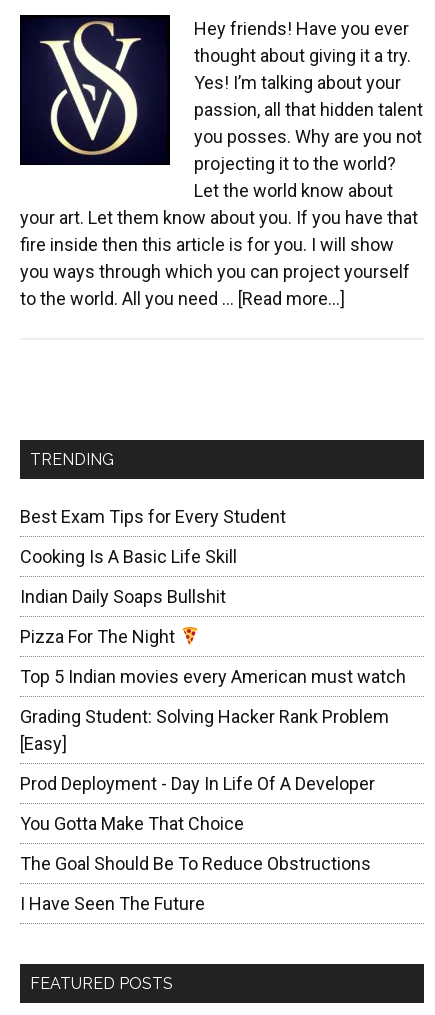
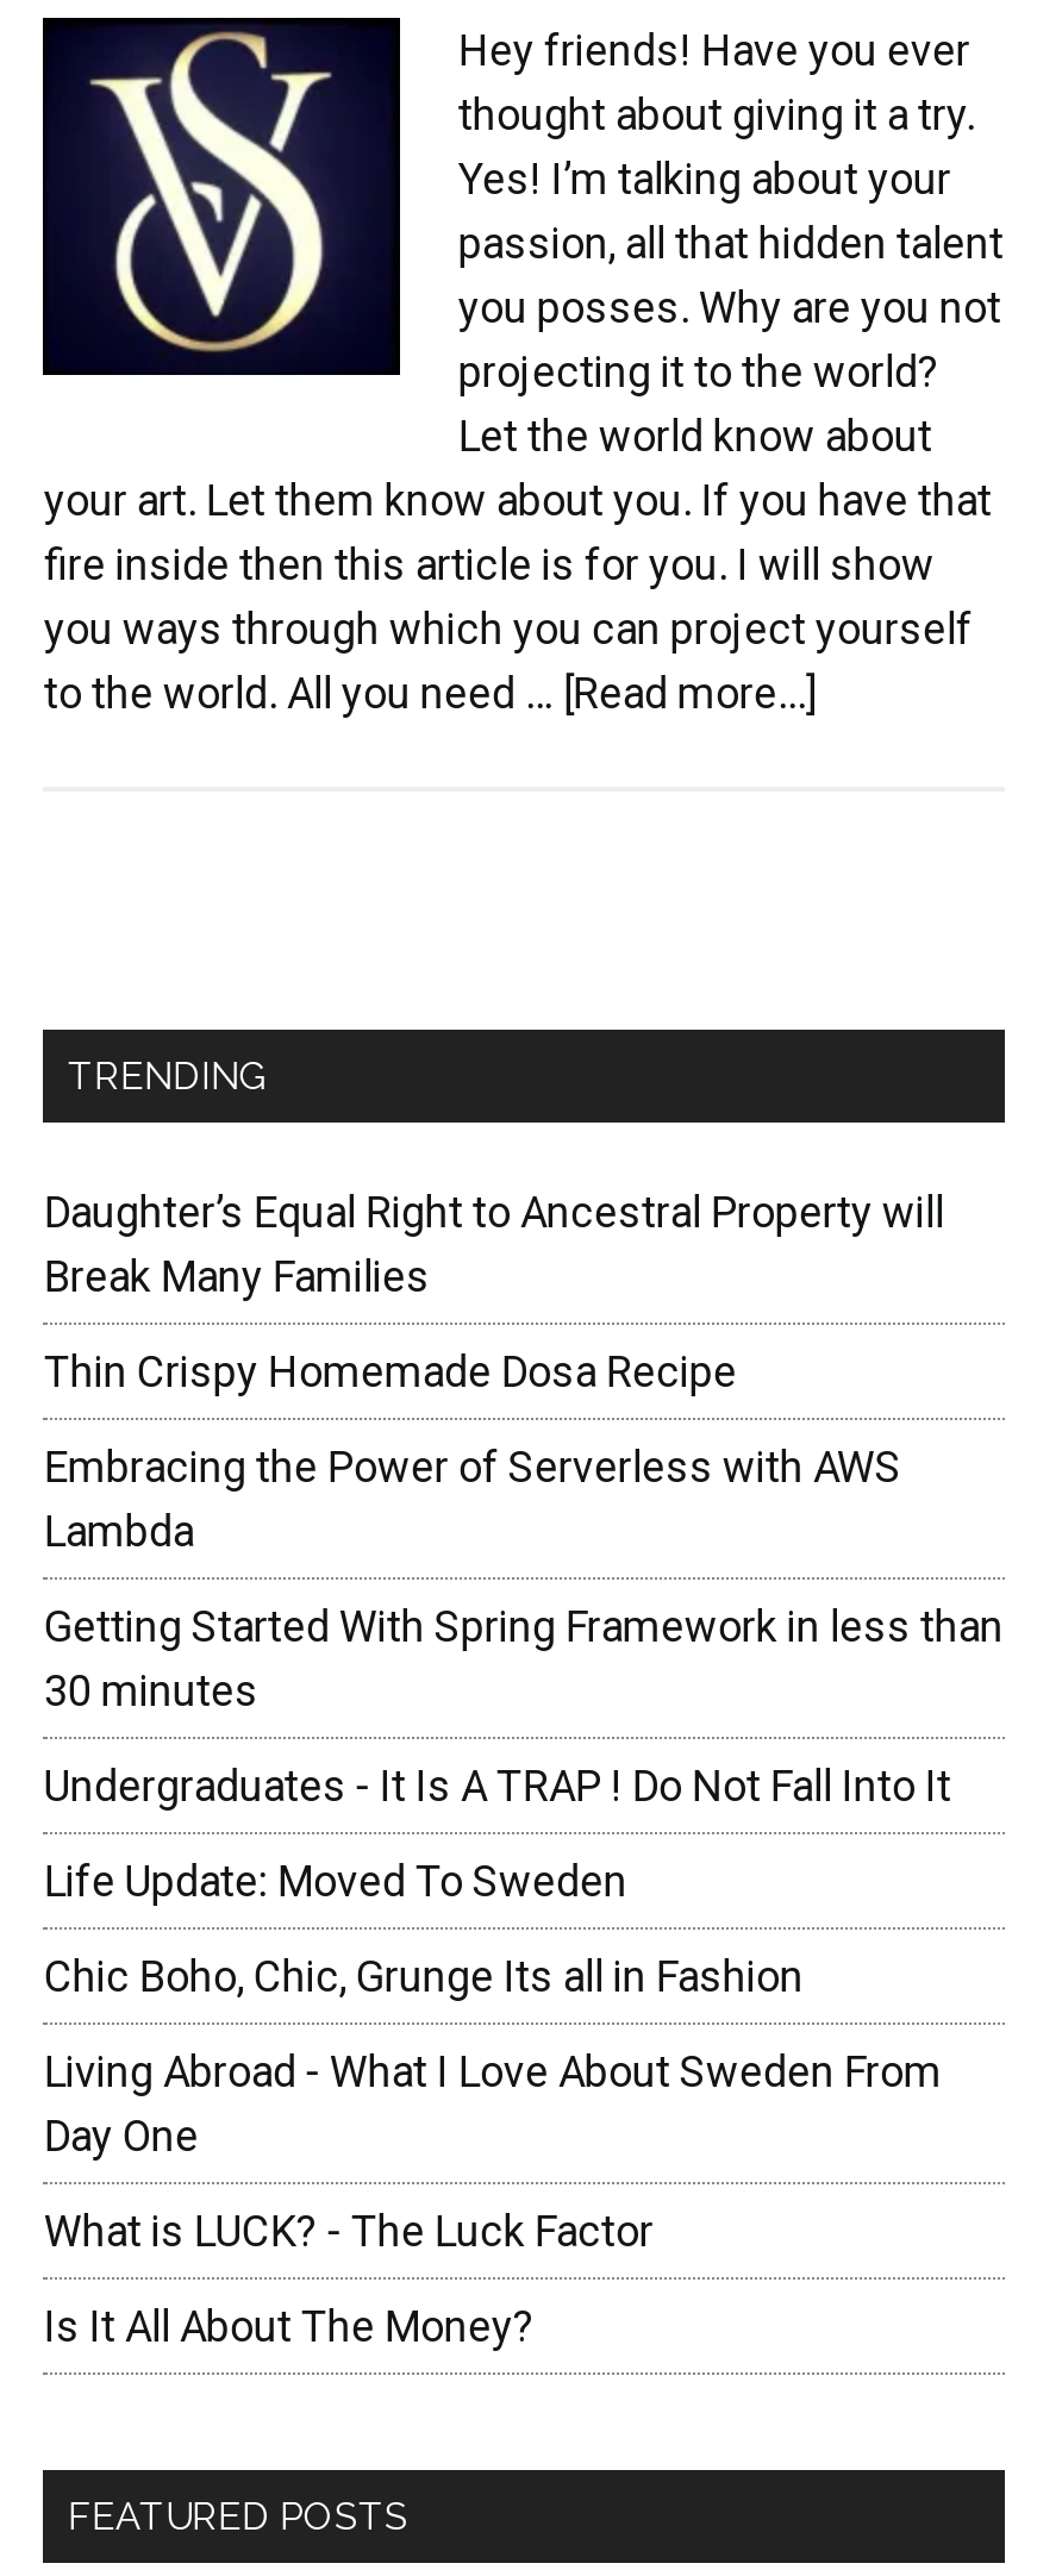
- Best Exam Tips for Every Student
+ Daughter’s Equal Right to Ancestral Property will
+ Break Many Families

- Cooking Is A Basic Life Skill
+ Thin Crispy Homemade Dosa Recipe

- Indian Daily Soaps Bullshit
+ Embracing the Power of Serverless with AWS
+ Lambda

- Pizza For The Night
+ Getting Started With Spring Framework in less than
+ 30 minutes

- Top 5 Indian movies every American must watch
+ Undergraduates - It Is A TRAP ! Do Not Fall Into It

- Grading Student: Solving Hacker Rank Problem
- [Easy]
+ Life Update: Moved To Sweden

- Prod Deployment - Day In Life Of A Developer
+ Chic Boho, Chic, Grunge Its all in Fashion

- You Gotta Make That Choice
+ Living Abroad - What I Love About Sweden From
+ Day One

- The Goal Should Be To Reduce Obstructions
+ What is LUCK? - The Luck Factor

- I Have Seen The Future
+ Is It All About The Money?
